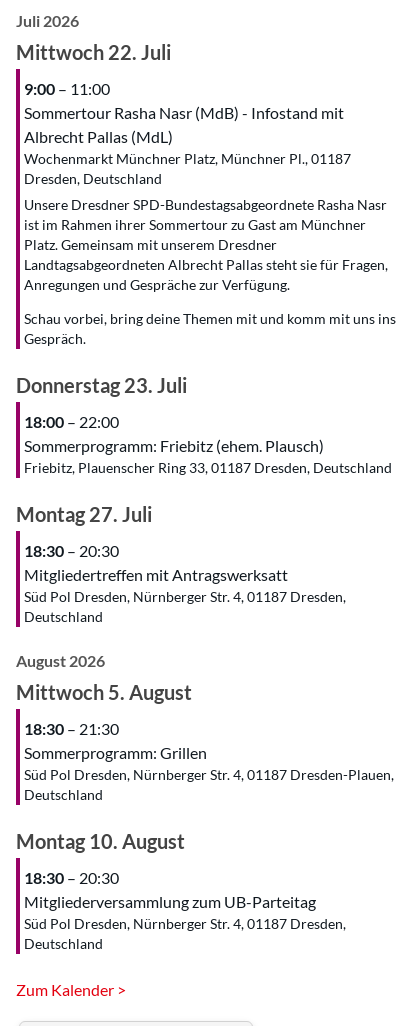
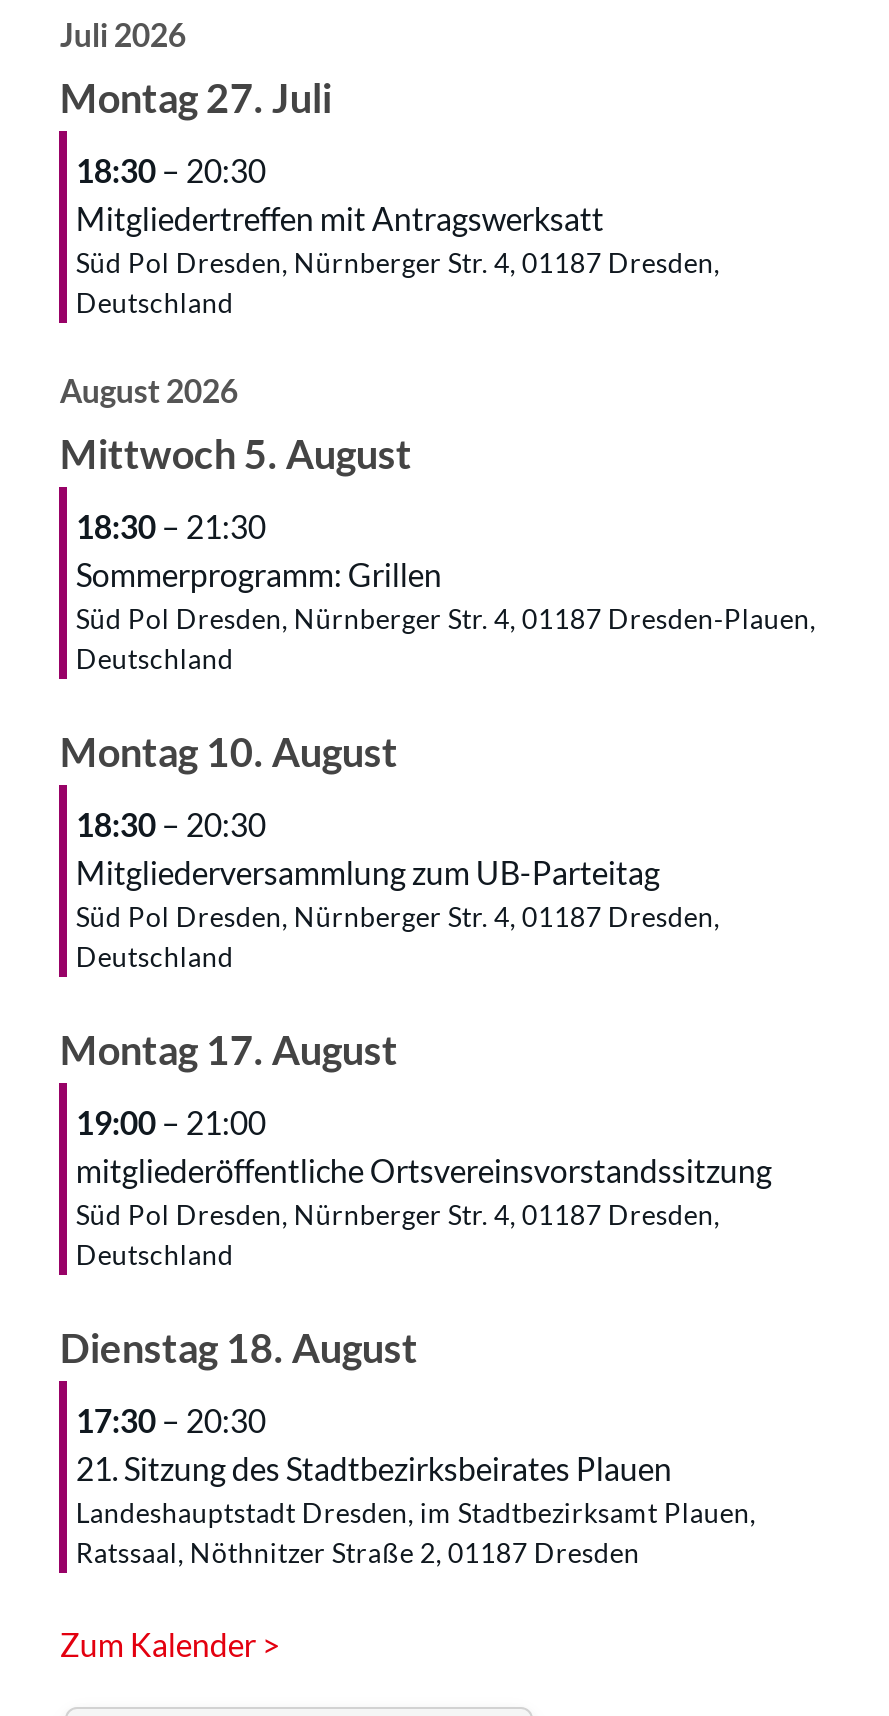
- Mittwoch 22. Juli
- 9:00 – 11:00
- Sommertour Rasha Nasr (MdB) - Infostand mit
- Albrecht Pallas (MdL)
- Wochenmarkt Münchner Platz, Münchner Pl., 01187
- Dresden, Deutschland
- Unsere Dresdner SPD-Bundestagsabgeordnete Rasha Nasr
- ist im Rahmen ihrer Sommertour zu Gast am Münchner
- Platz. Gemeinsam mit unserem Dresdner
- Landtagsabgeordneten Albrecht Pallas steht sie für Fragen,
- Anregungen und Gespräche zur Verfügung.
- Schau vorbei, bring deine Themen mit und komm mit uns ins
- Gespräch.
- Donnerstag 23. Juli
- 18:00 – 22:00
- Sommerprogramm: Friebitz (ehem. Plausch)
- Friebitz, Plauenscher Ring 33, 01187 Dresden, Deutschland

moved up: Montag 27. Juli | 18:30 – 20:30 | Mitgliedertreffen mit Antragswerksatt | ... | Süd Pol Dresden, Nürnberger Str. 4, 01187 Dresden, | Deutschland

+ Montag 17. August
+ 19:00 – 21:00
+ mitgliederöffentliche Ortsvereinsvorstandssitzung
+ Süd Pol Dresden, Nürnberger Str. 4, 01187 Dresden,
+ Deutschland
+ Dienstag 18. August
+ 17:30 – 20:30
+ 21. Sitzung des Stadtbezirksbeirates Plauen
+ Landeshauptstadt Dresden, im Stadtbezirksamt Plauen,
+ Ratssaal, Nöthnitzer Straße 2, 01187 Dresden
